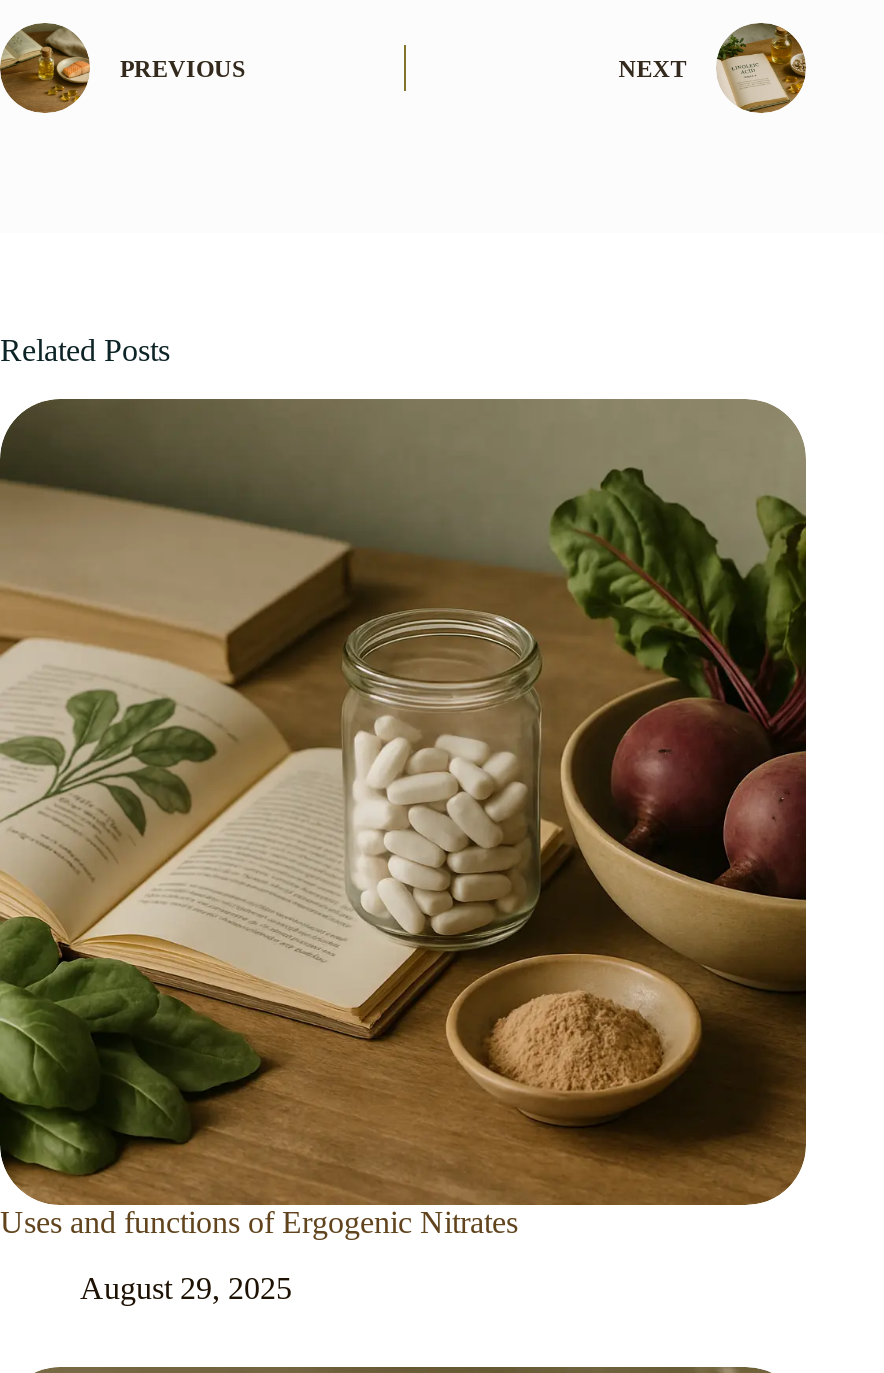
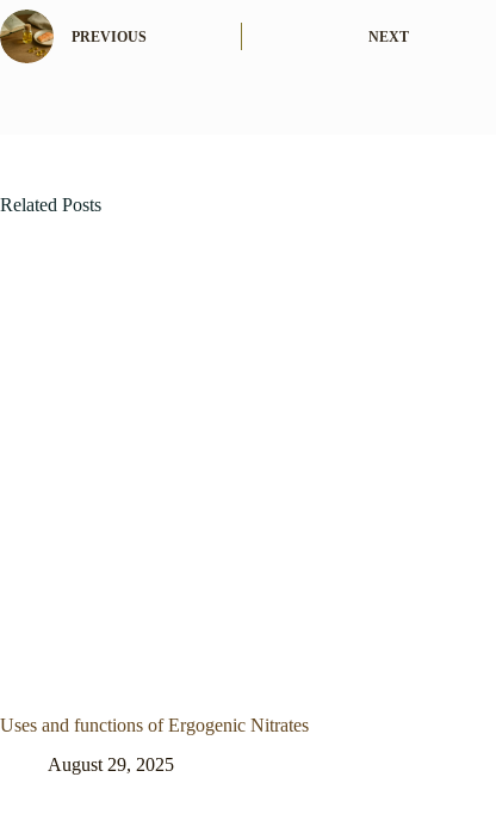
- [image]

- [image]
